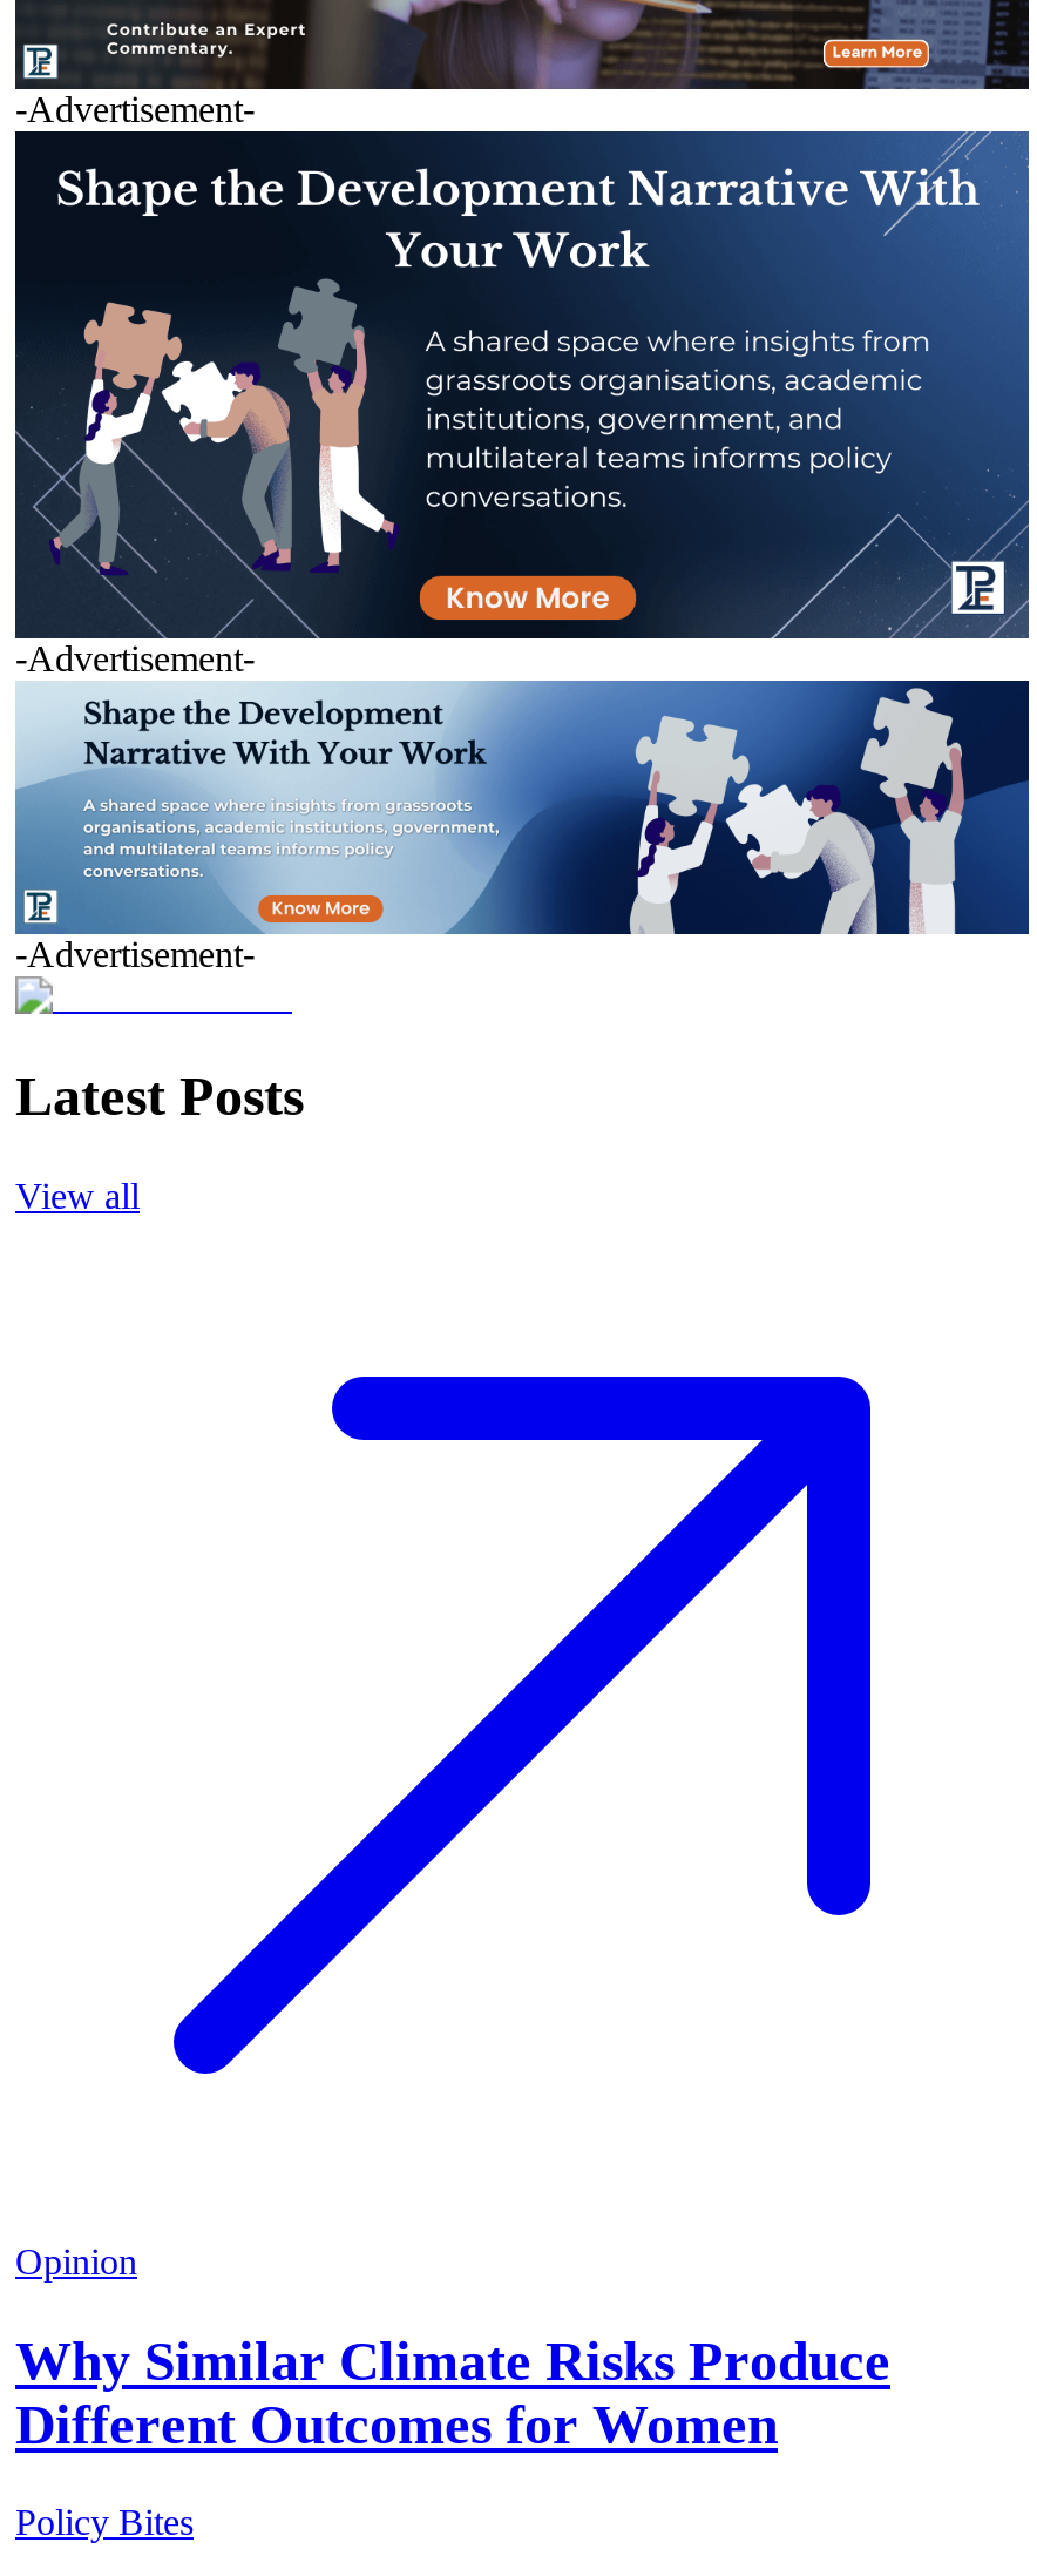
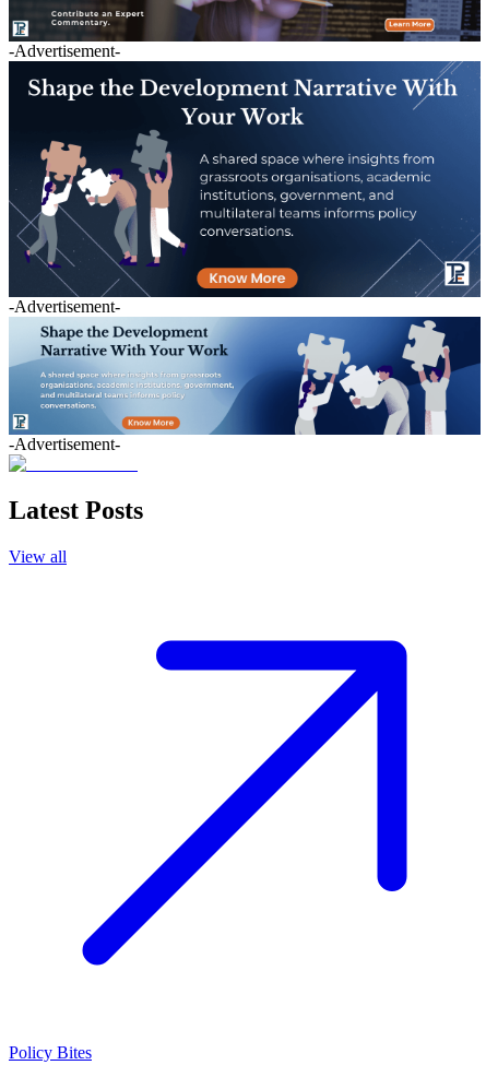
- Opinion
- Why Similar Climate Risks Produce
- Different Outcomes for Women
